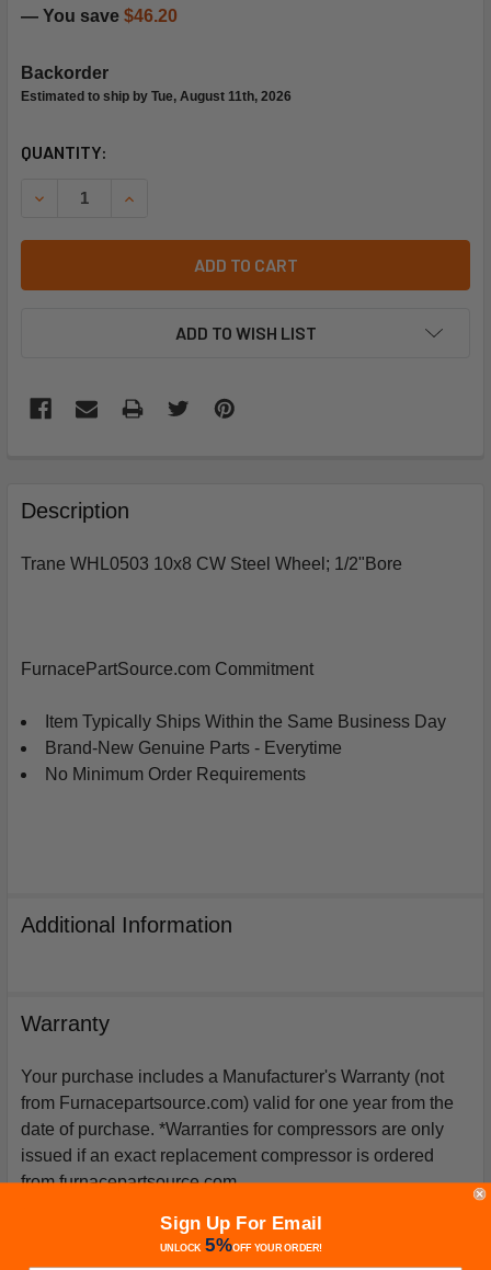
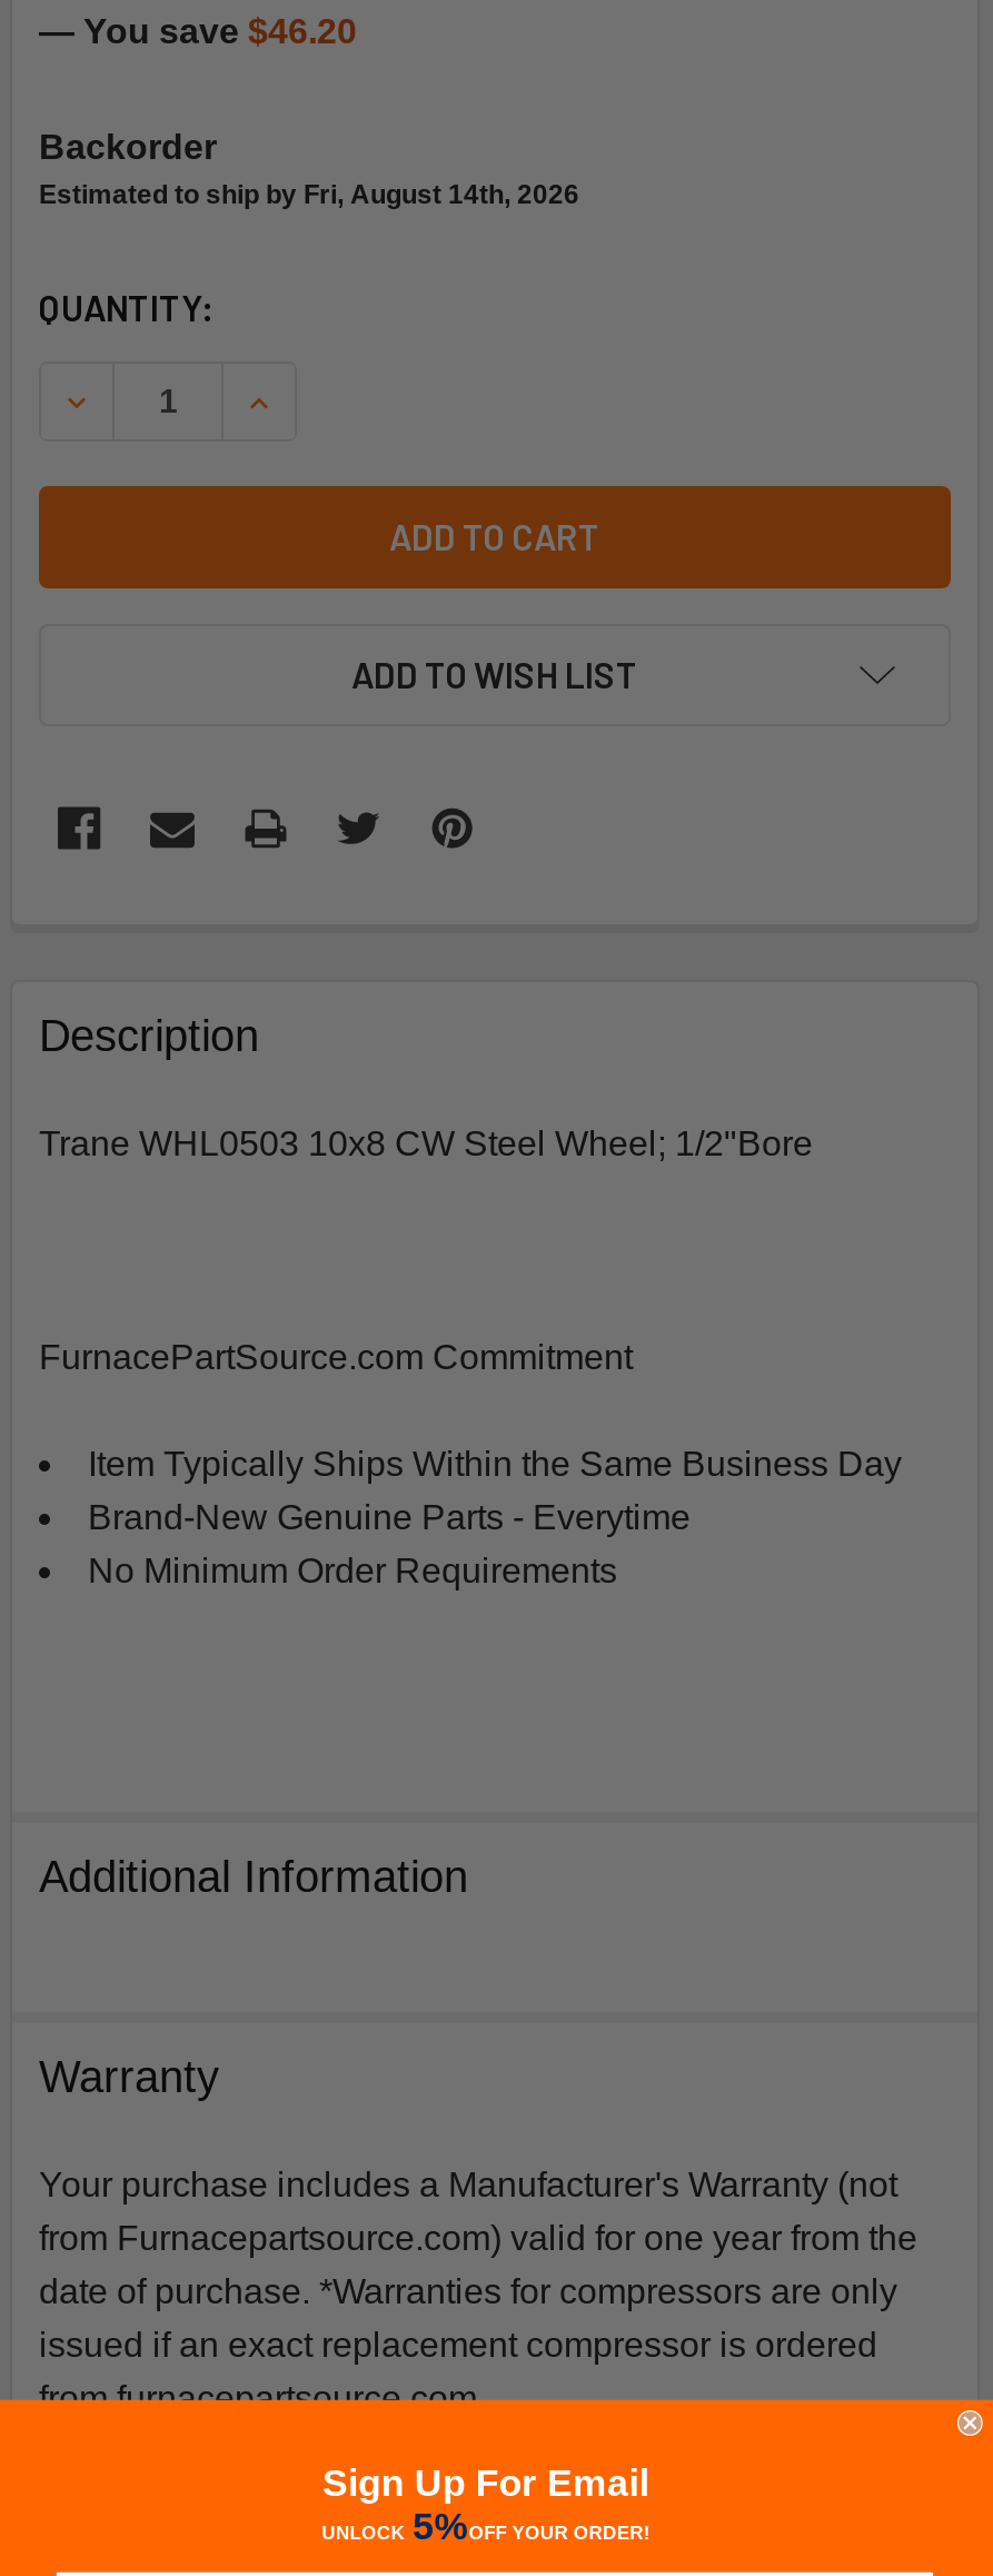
- Estimated to ship by Tue, August 11th, 2026
+ Estimated to ship by Fri, August 14th, 2026
